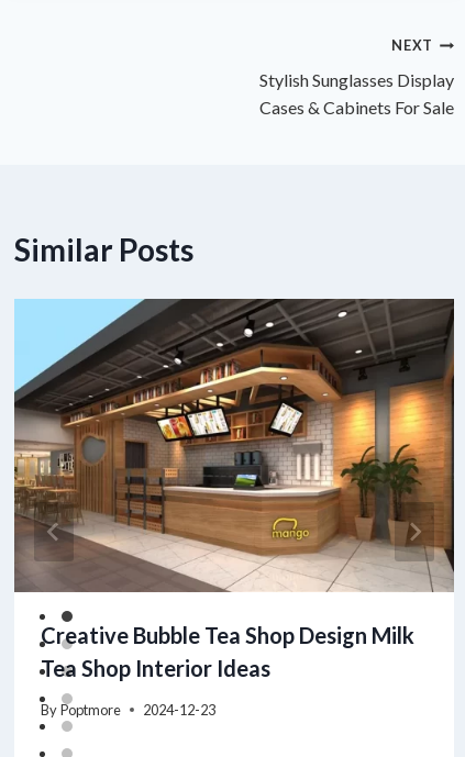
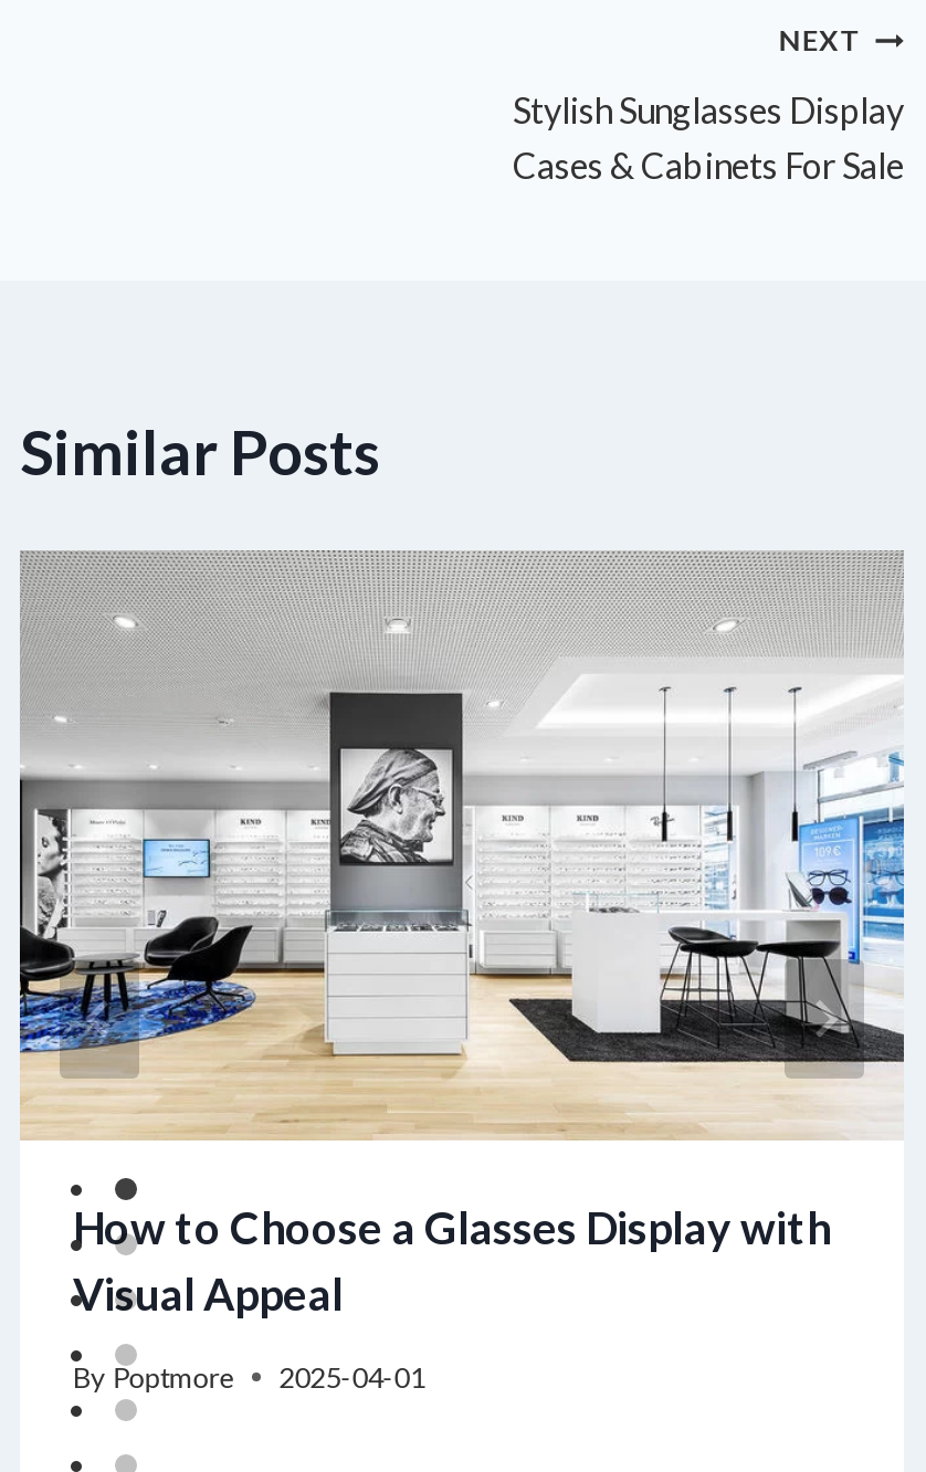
- [image]
- Creative Bubble Tea Shop Design Milk
- Tea Shop Interior Ideas
+ [image]
+ How to Choose a Glasses Display with
+ Visual Appeal

- By Poptmore 2024-12-23
+ By Poptmore 2025-04-01
